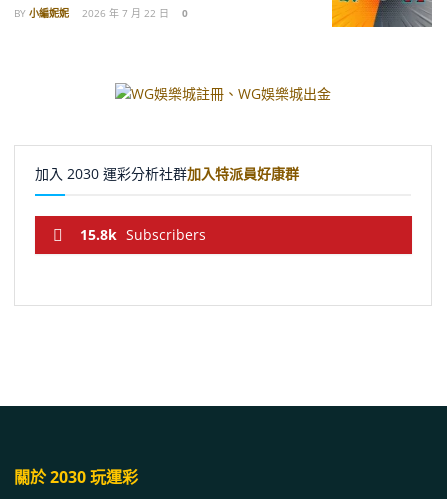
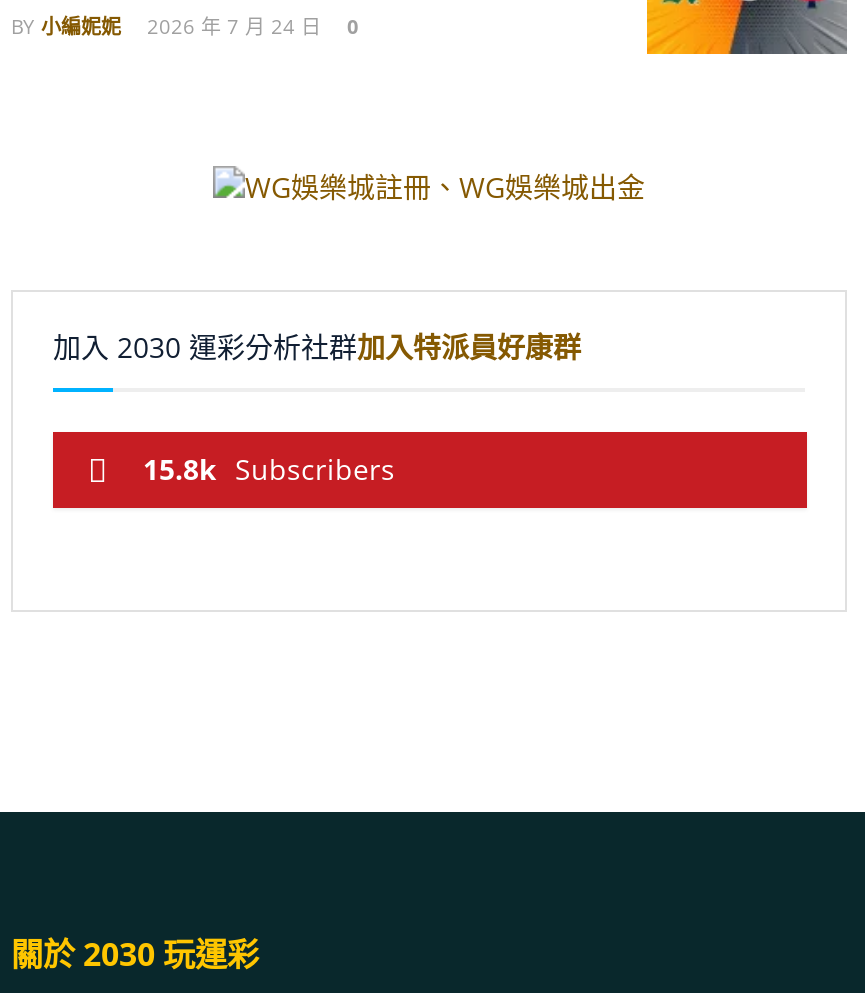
- BY 小編妮妮 2026 年 7 月 22 日 0
+ BY 小編妮妮 2026 年 7 月 24 日 0
